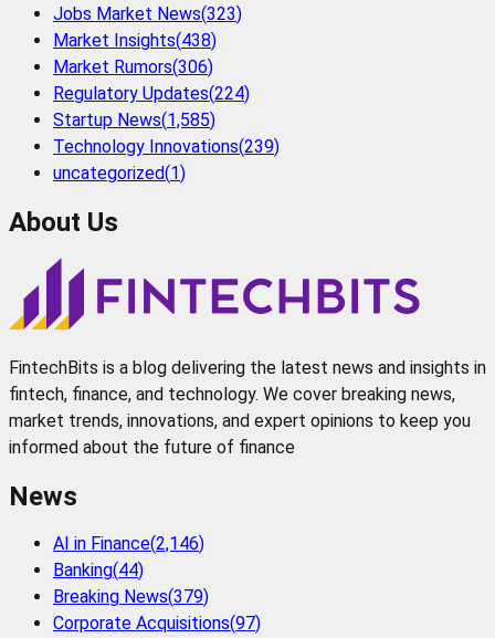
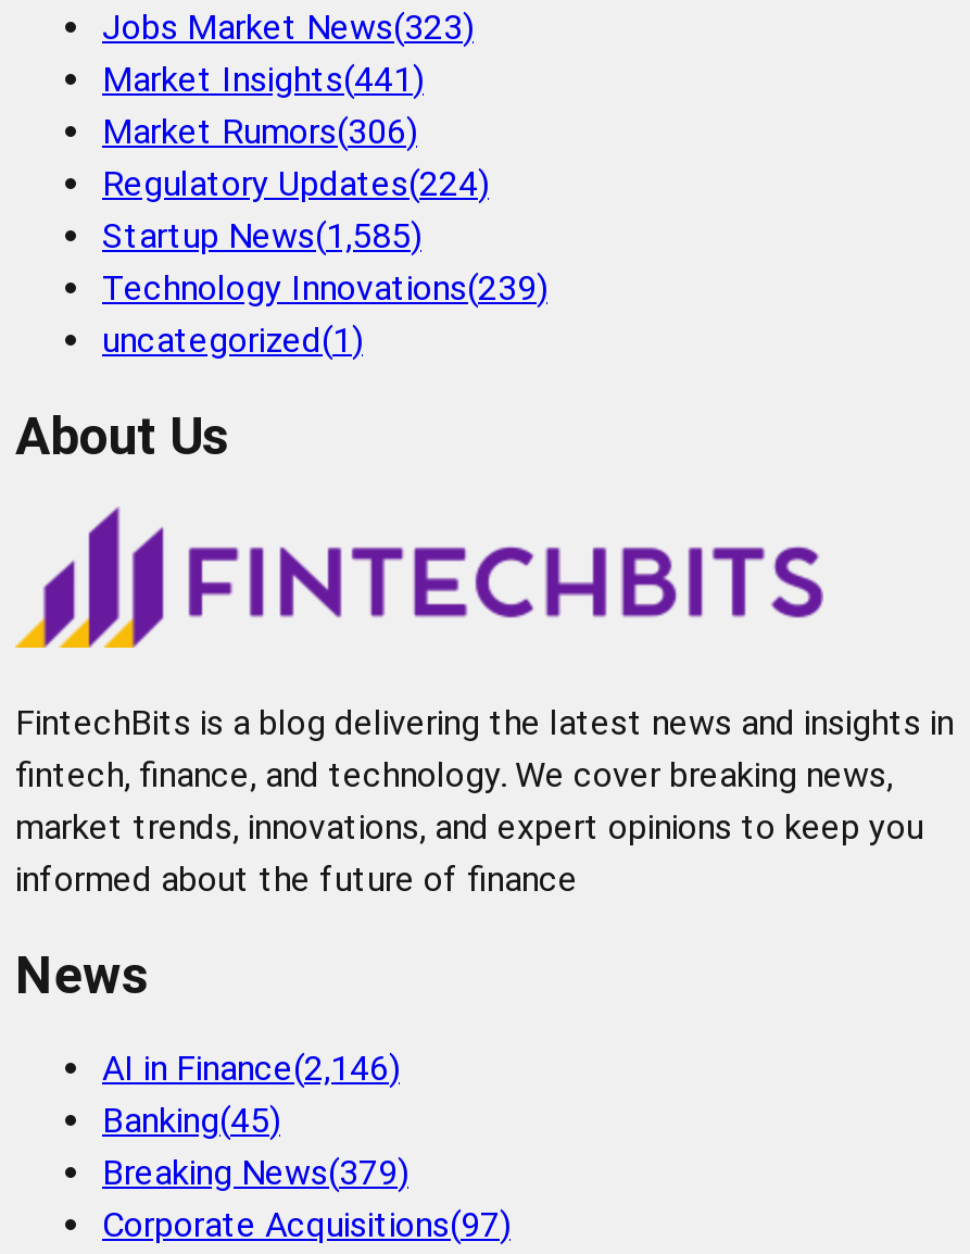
- Market Insights(438)
+ Market Insights(441)

- Banking(44)
+ Banking(45)
